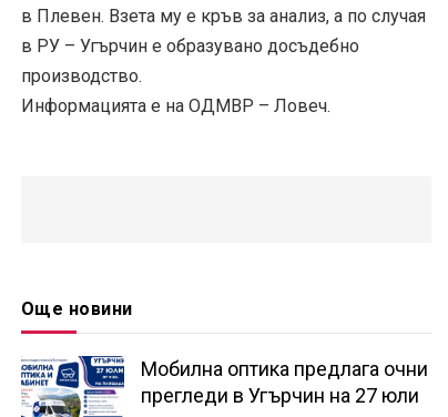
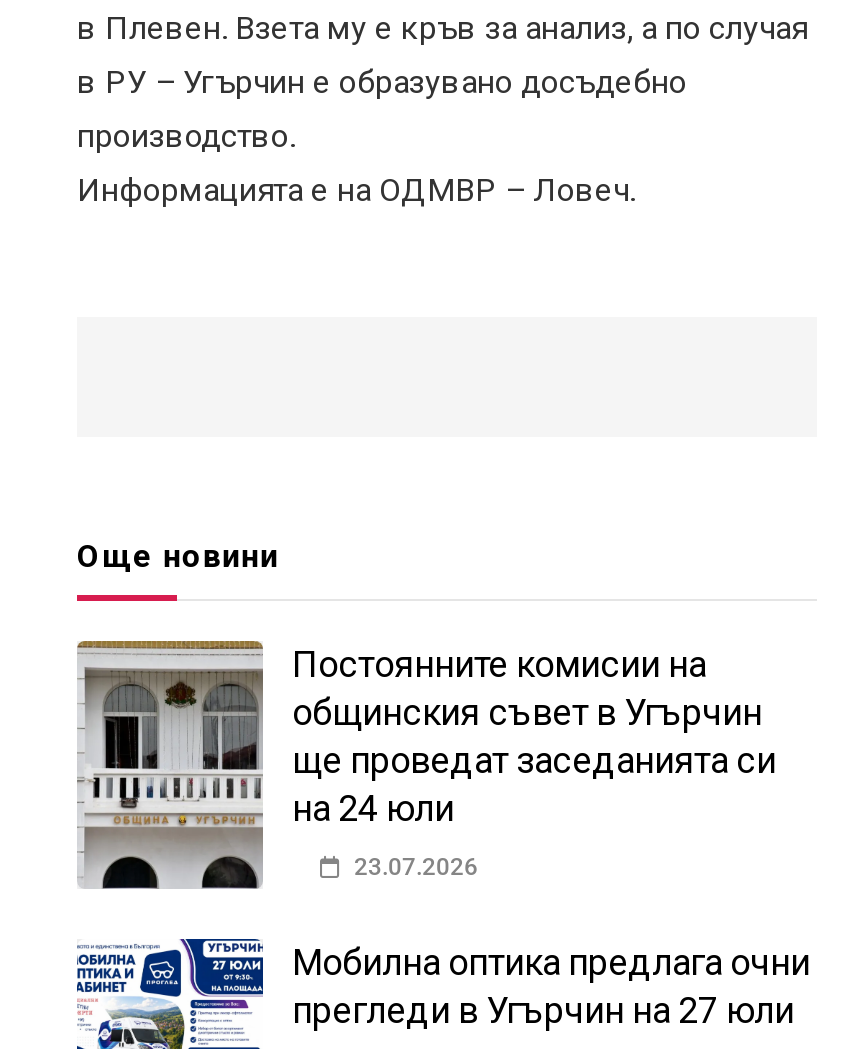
+ [image]
+ Постоянните комисии на
+ общинския съвет в Угърчин
+ ще проведат заседанията си
+ на 24 юли
+ 23.07.2026
